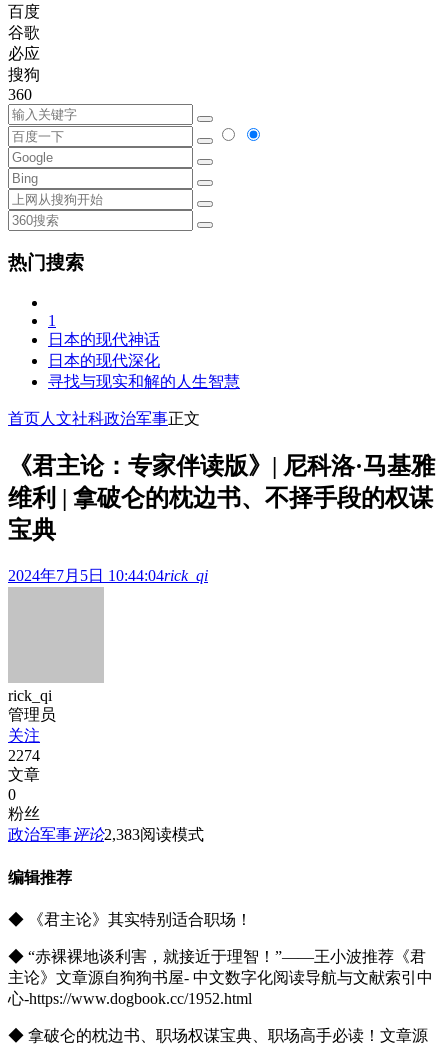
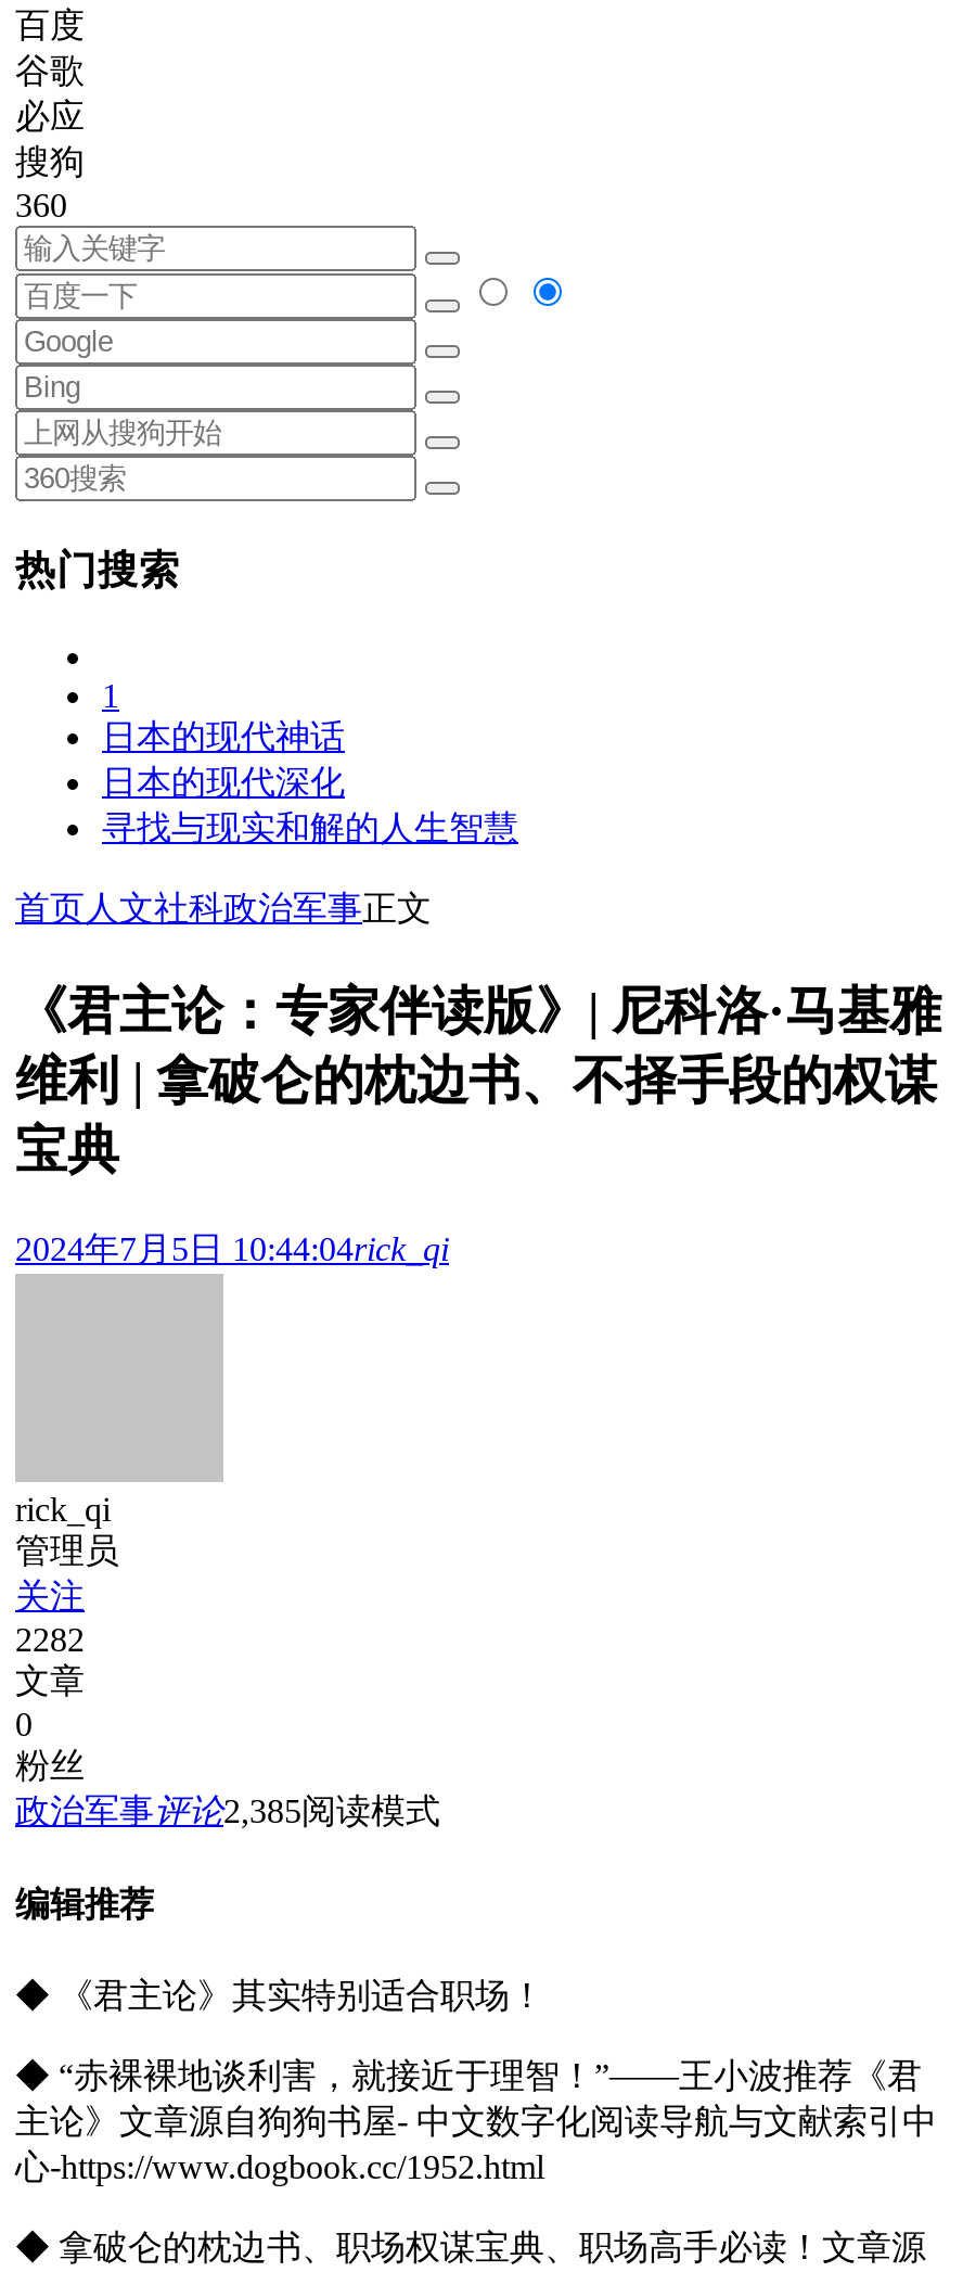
- 2274
+ 2282

- 政治军事评论2,383阅读模式
+ 政治军事评论2,385阅读模式
